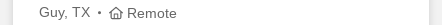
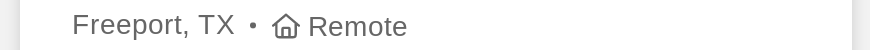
- Guy, TX
+ Freeport, TX
